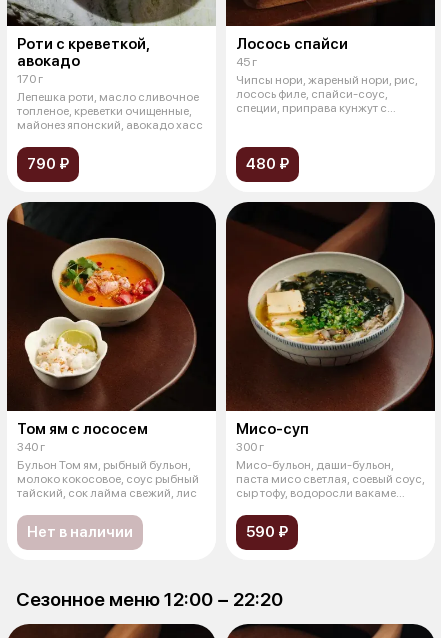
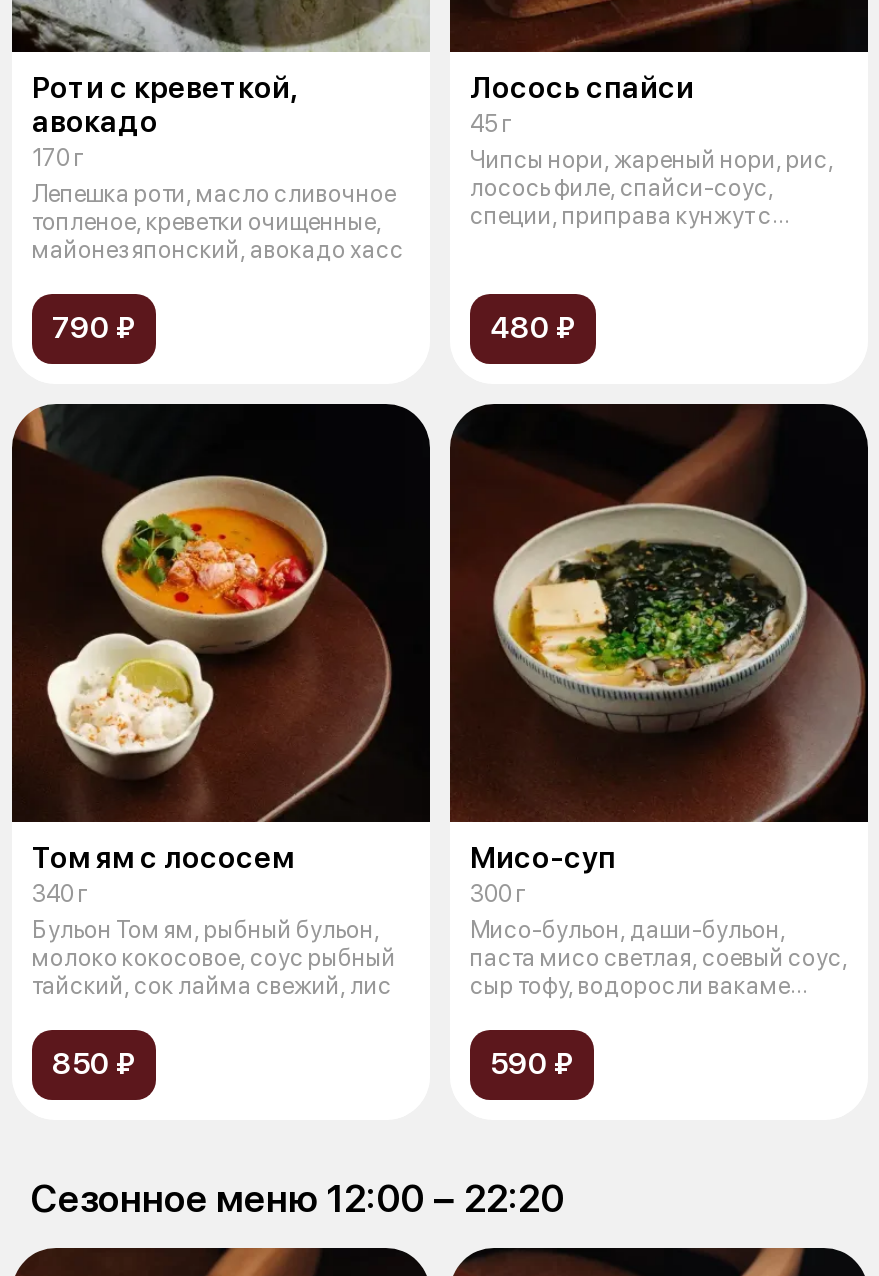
- Нет в наличии
+ 850 ₽
